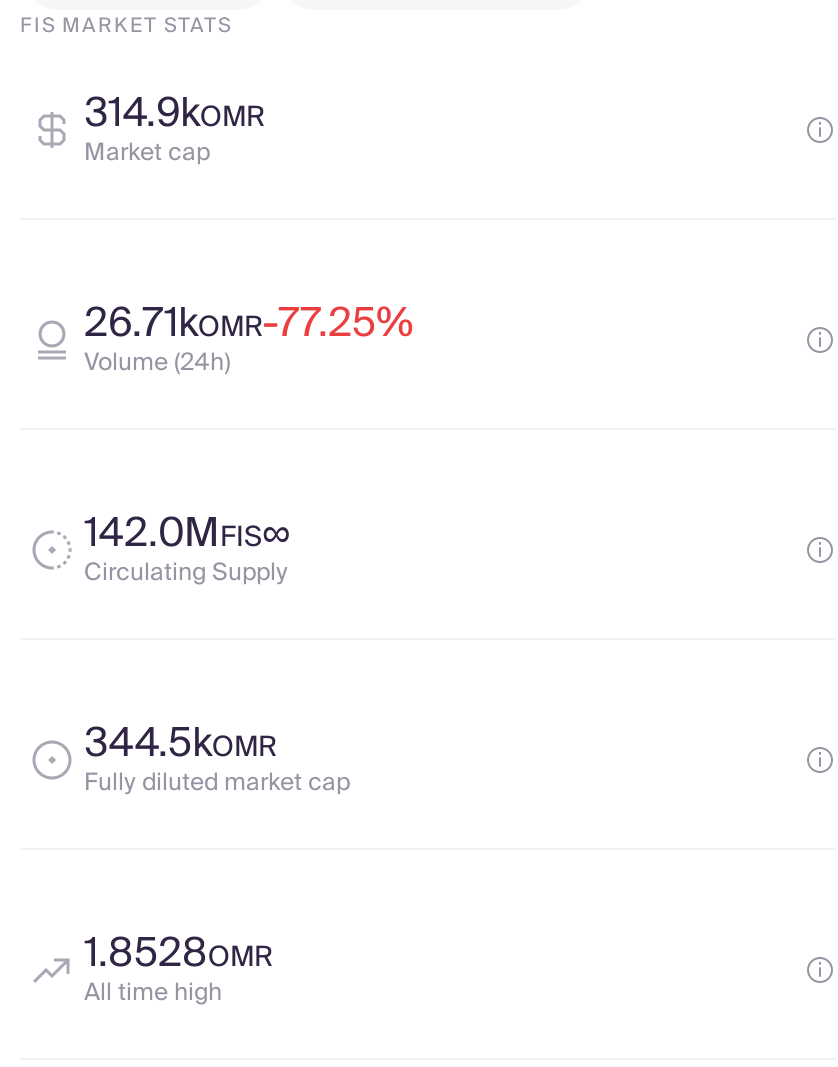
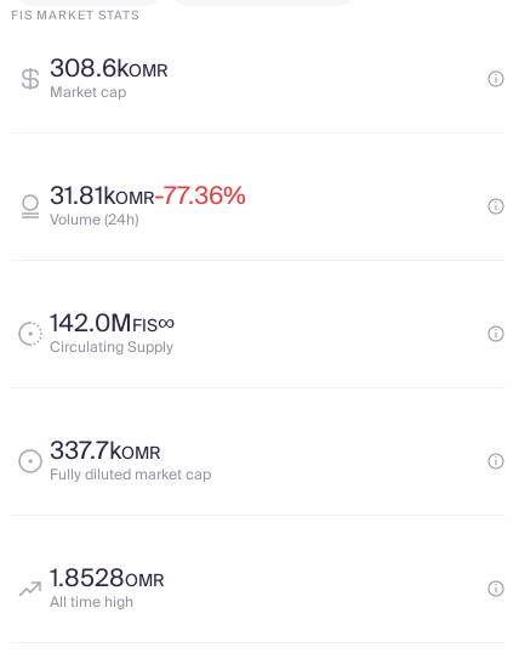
- 314.9kOMR
+ 308.6kOMR

- 26.71kOMR-77.25%
+ 31.81kOMR-77.36%

- 344.5kOMR
+ 337.7kOMR
